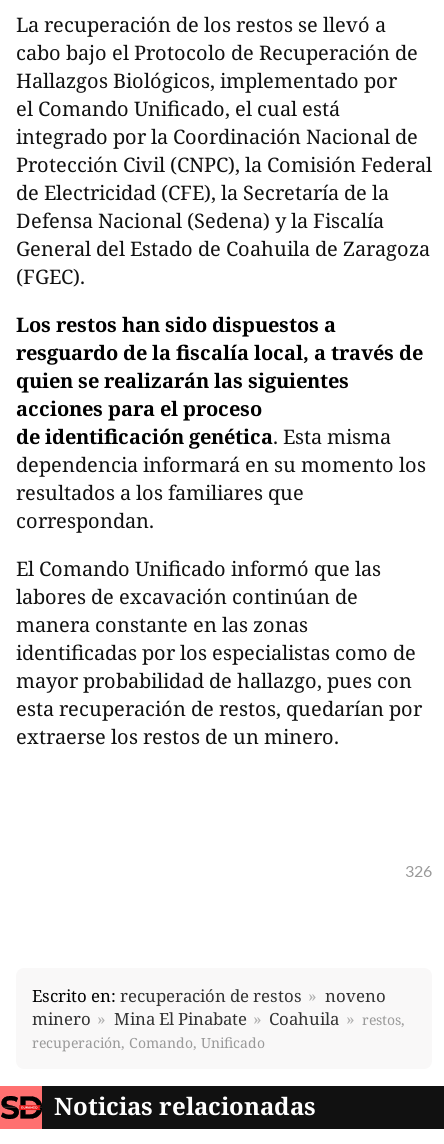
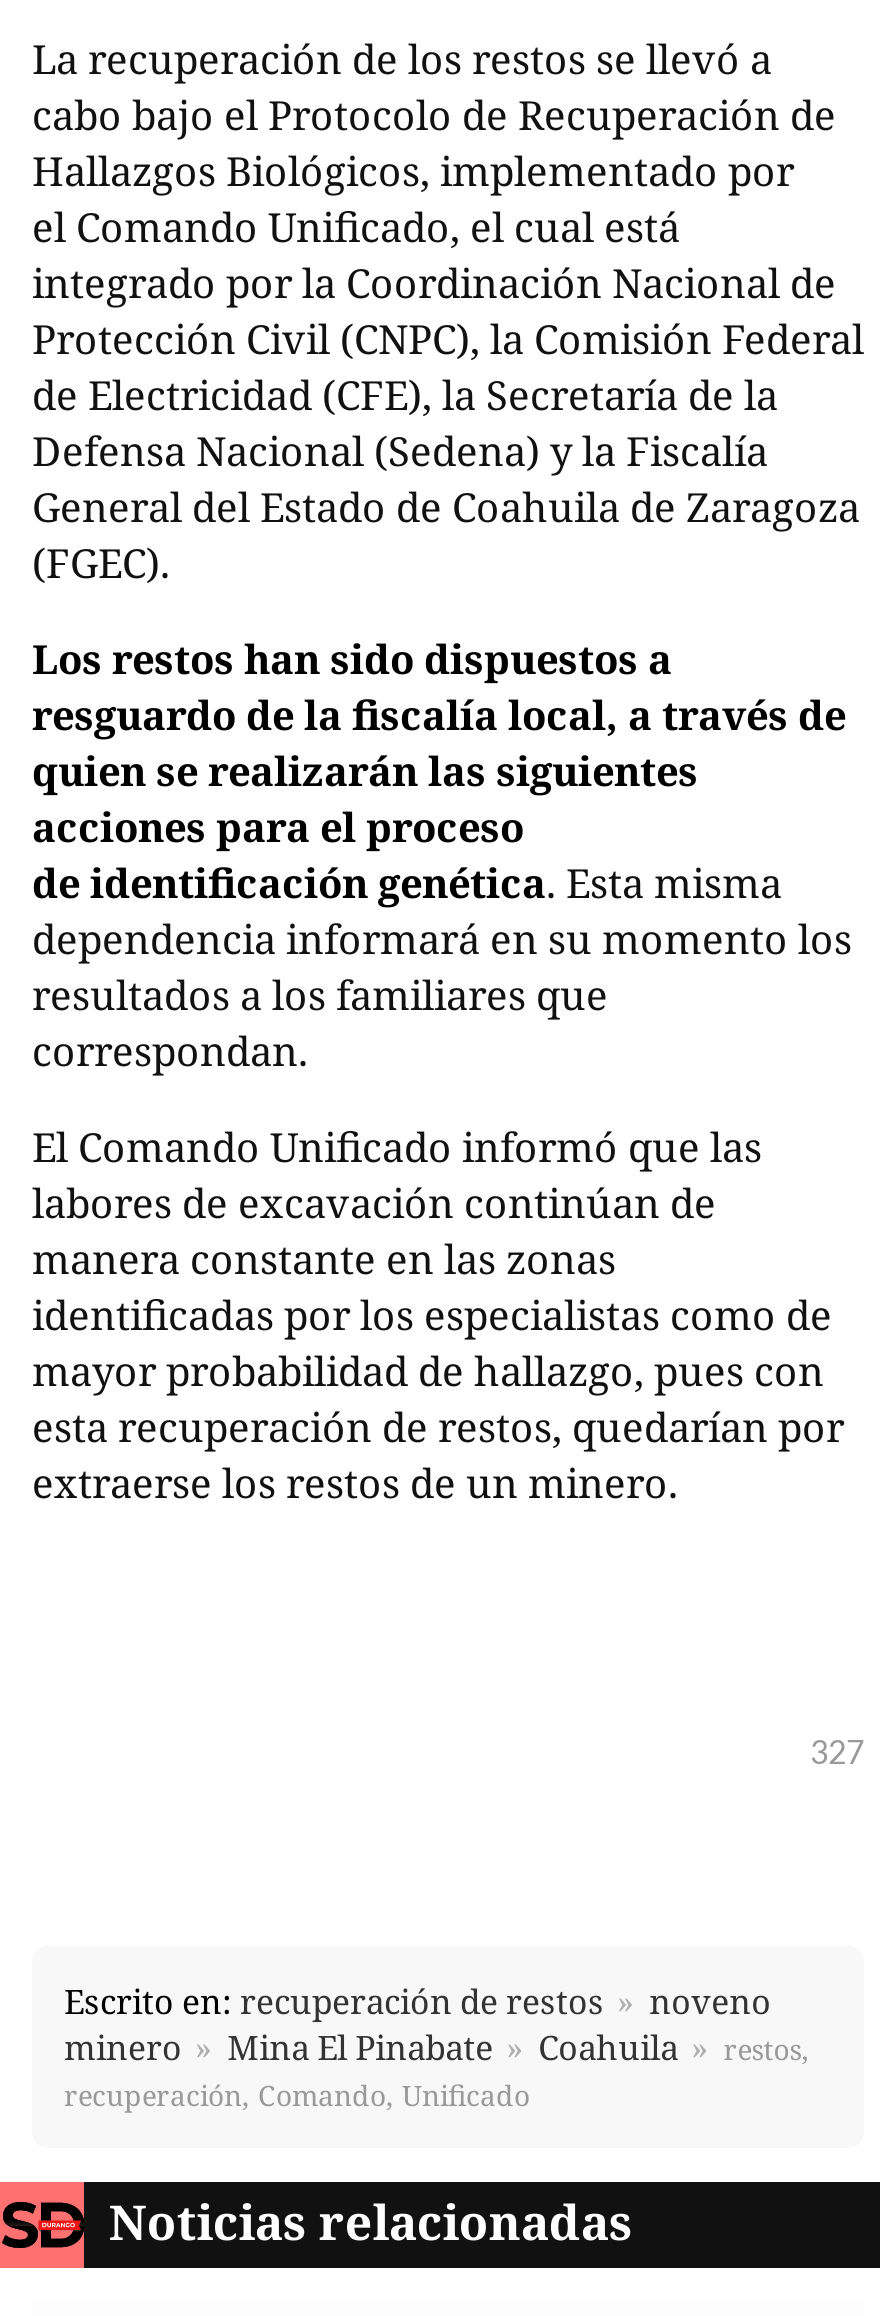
- 326
+ 327
